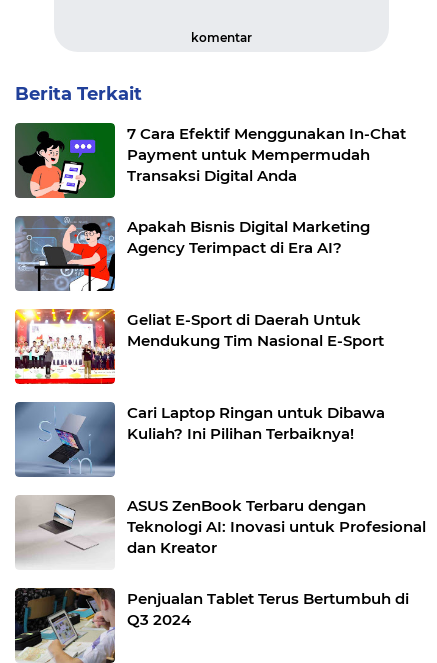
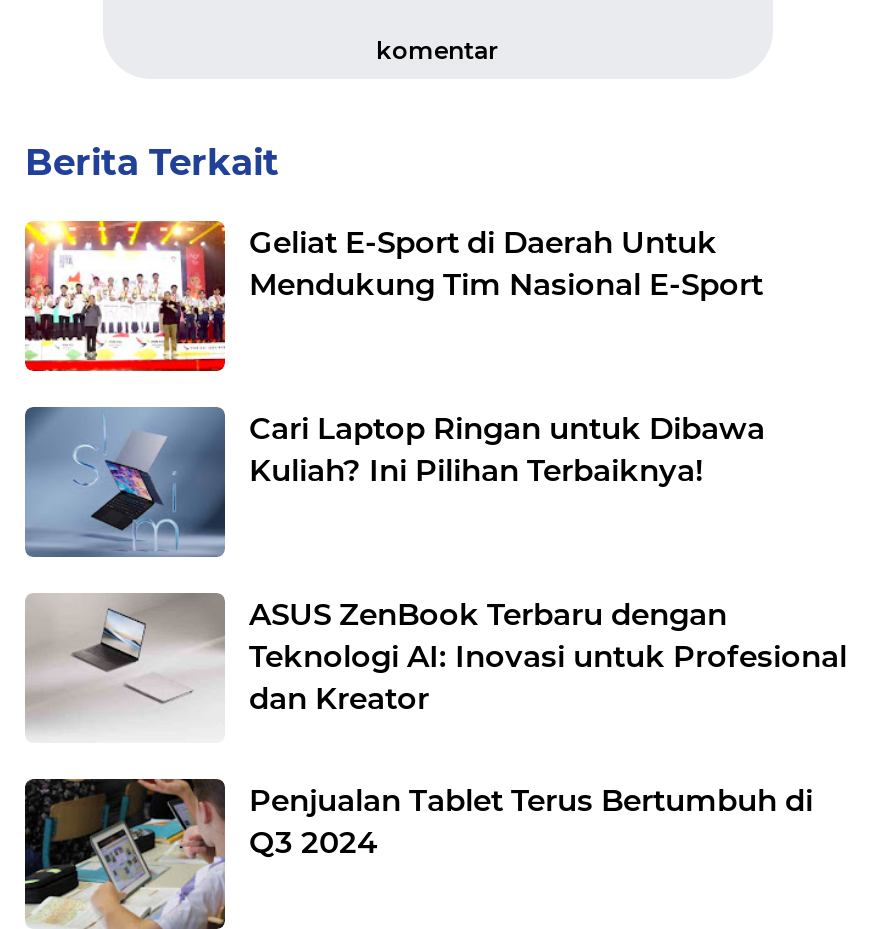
- [image]
- 7 Cara Efektif Menggunakan In-Chat
- Payment untuk Mempermudah
- Transaksi Digital Anda
- Apakah Bisnis Digital Marketing
- Agency Terimpact di Era AI?

- [image]
